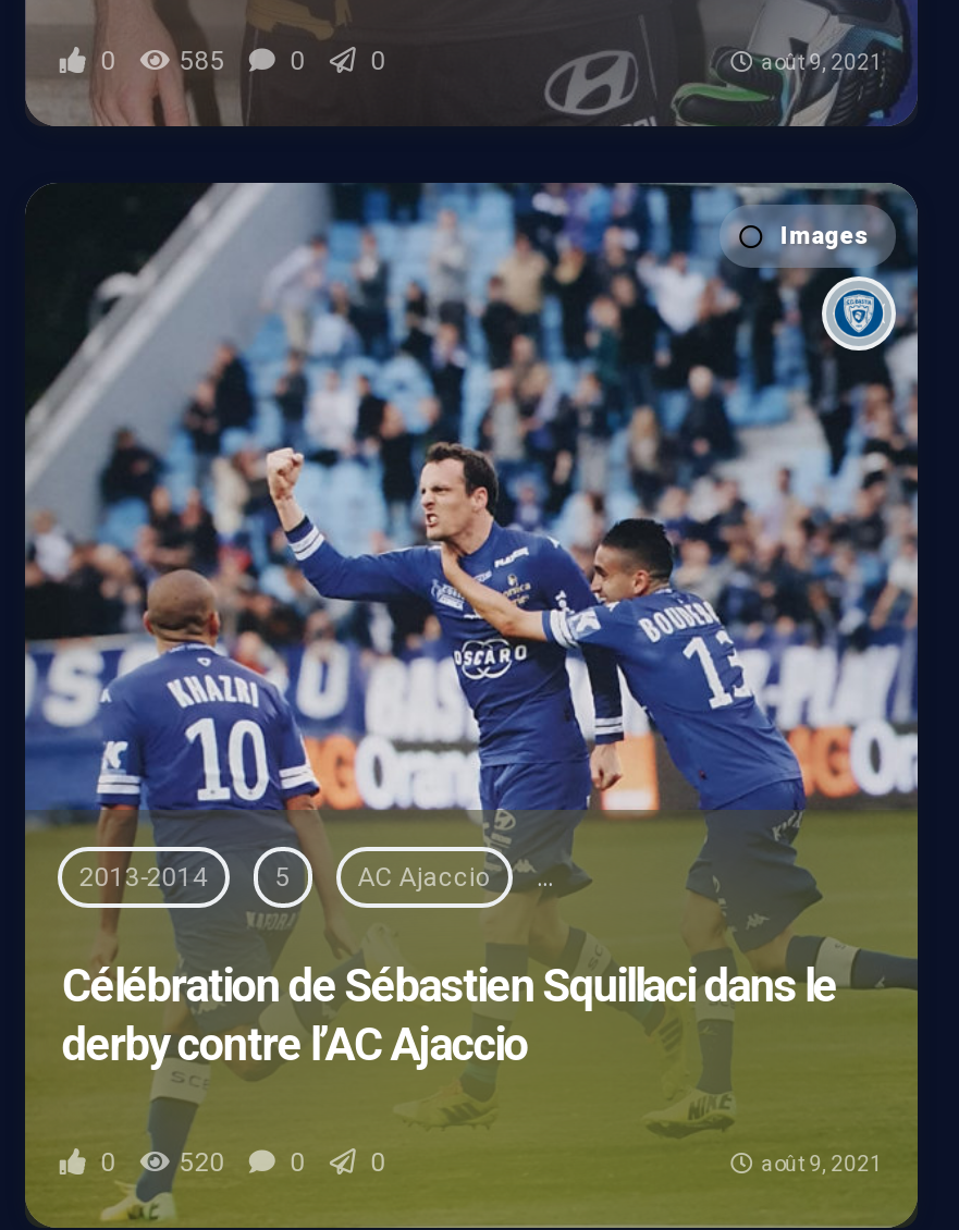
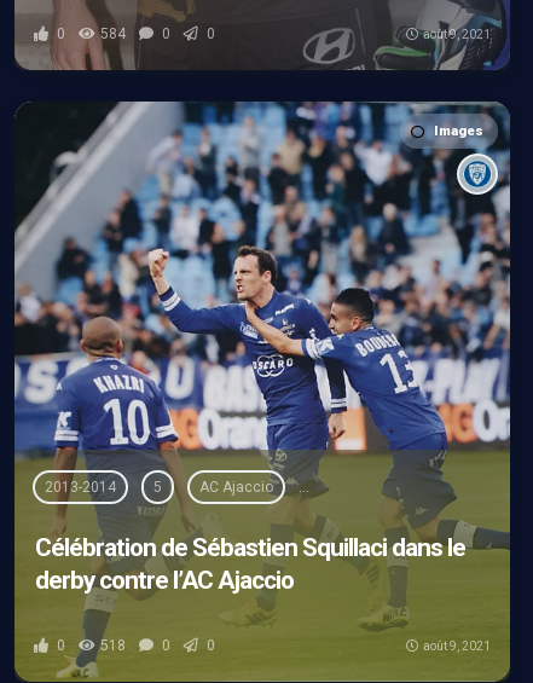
- 0 585 0 0
+ 0 584 0 0

- 0 520 0 0
+ 0 518 0 0
